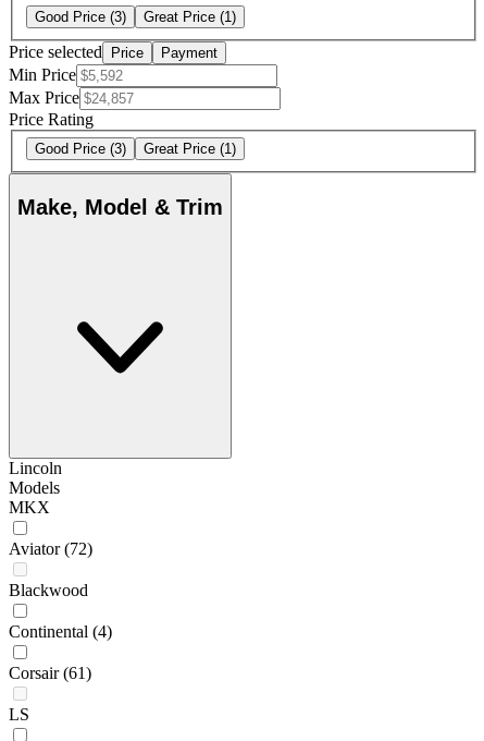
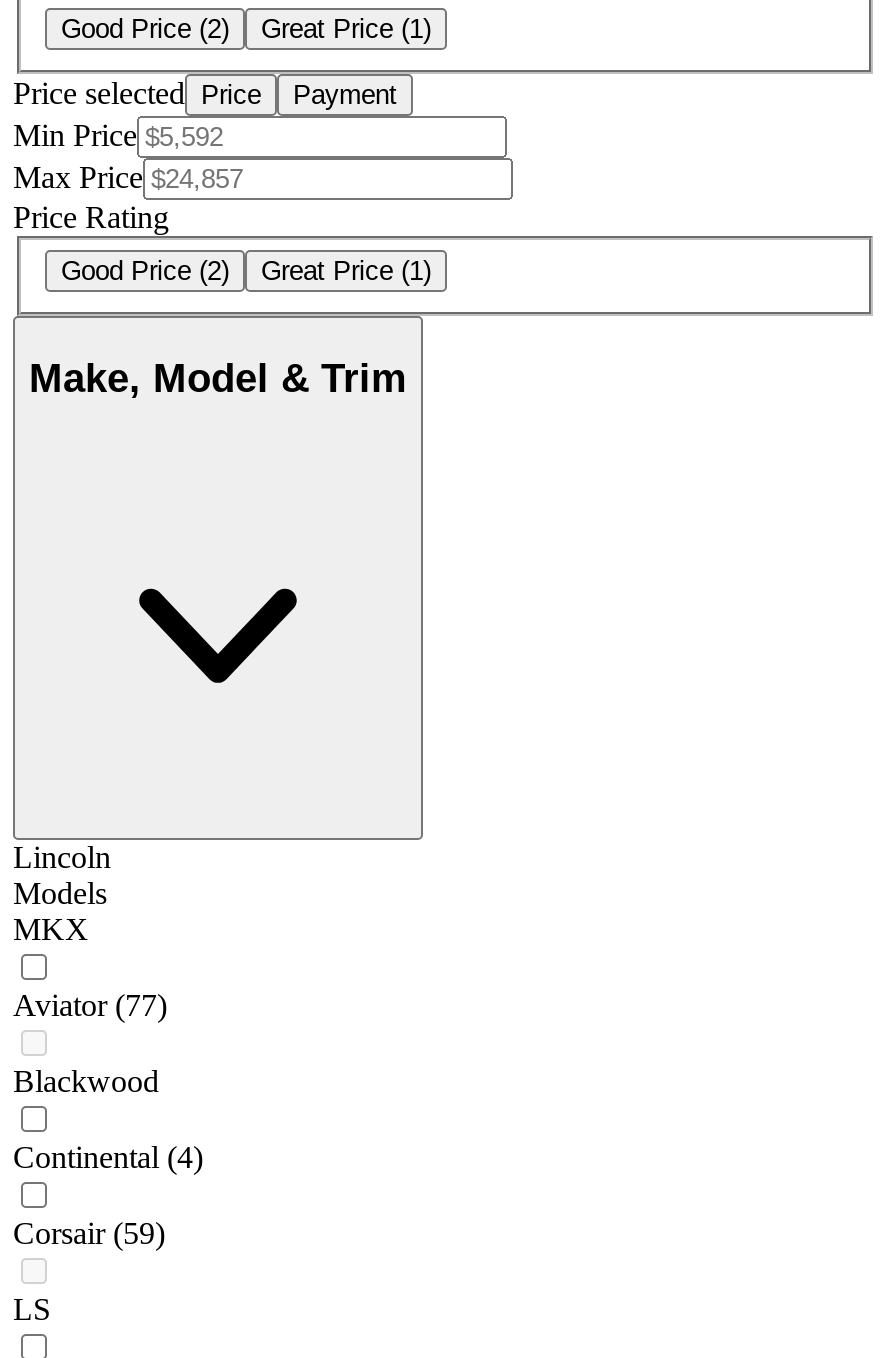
- Good Price (3) Great Price (1)
+ Good Price (2) Great Price (1)

- Good Price (3) Great Price (1)
+ Good Price (2) Great Price (1)

- Aviator (72)
+ Aviator (77)

- Corsair (61)
+ Corsair (59)
